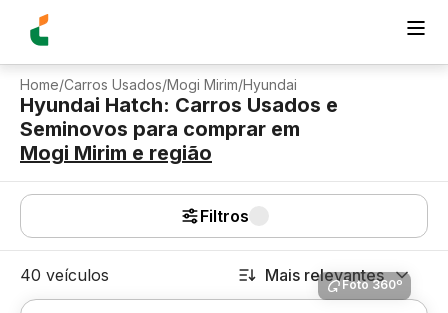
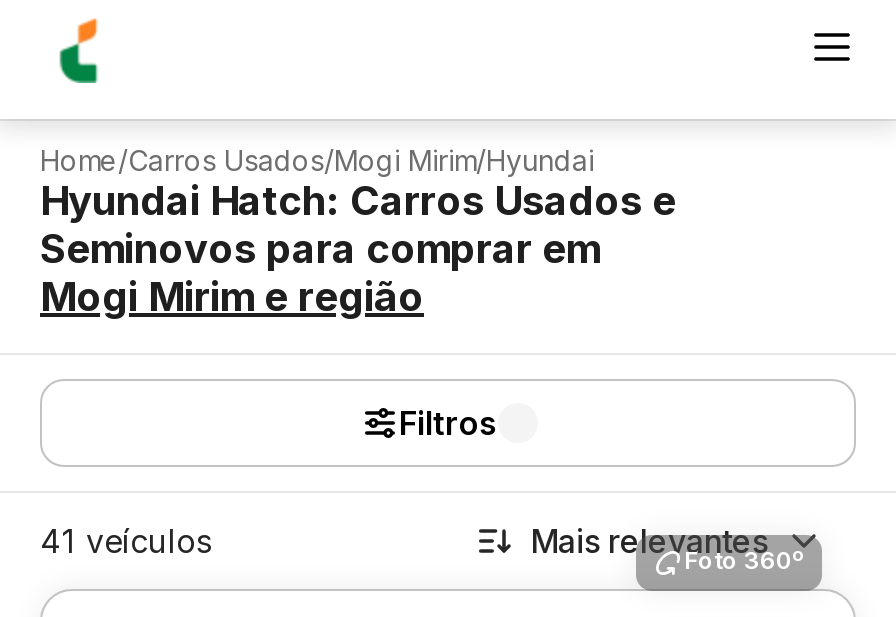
- 40 veículos
+ 41 veículos
